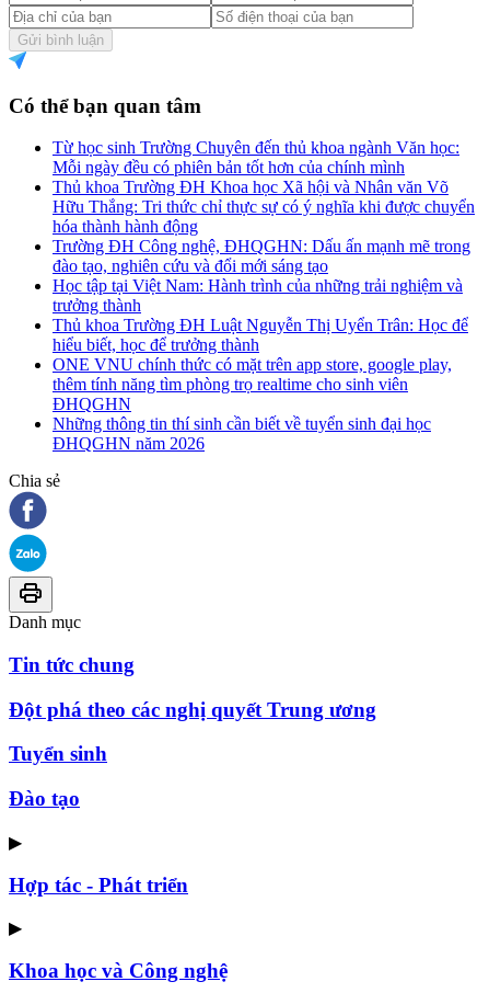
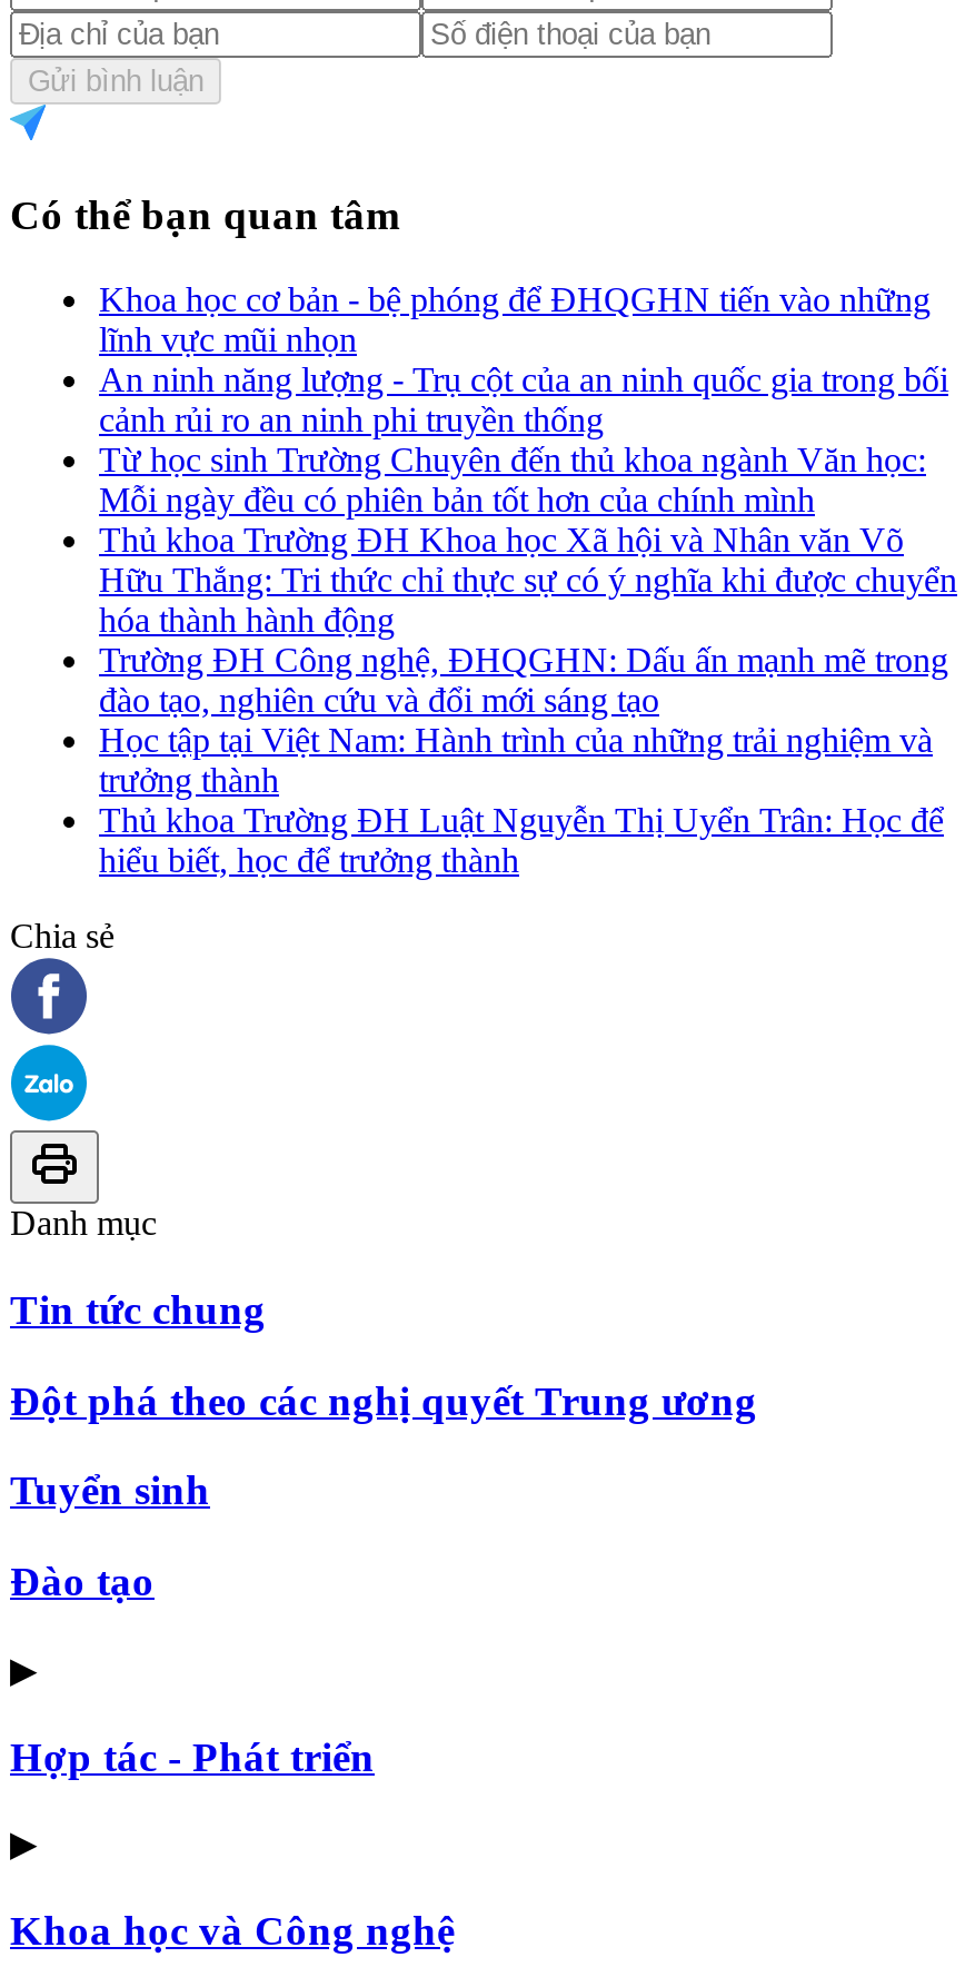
+ Khoa học cơ bản - bệ phóng để ĐHQGHN tiến vào những
+ lĩnh vực mũi nhọn
+ An ninh năng lượng - Trụ cột của an ninh quốc gia trong bối
+ cảnh rủi ro an ninh phi truyền thống

moved down: Từ học sinh Trường Chuyên đến thủ khoa ngành Văn học: | Mỗi ngày đều có phiên bản tốt hơn của chính mình | Thủ khoa Trường ĐH Khoa học Xã hội và Nhân văn Võ | ... | Thủ khoa Trường ĐH Luật Nguyễn Thị Uyển Trân: Học để | hiểu biết, học để trưởng thành

- ONE VNU chính thức có mặt trên app store, google play,
- thêm tính năng tìm phòng trọ realtime cho sinh viên
- ĐHQGHN
- Những thông tin thí sinh cần biết về tuyển sinh đại học
- ĐHQGHN năm 2026
